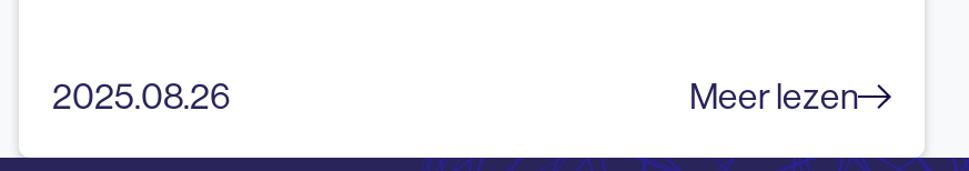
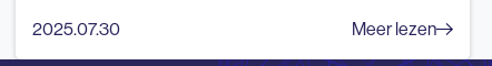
- 2025.08.26
+ 2025.07.30
